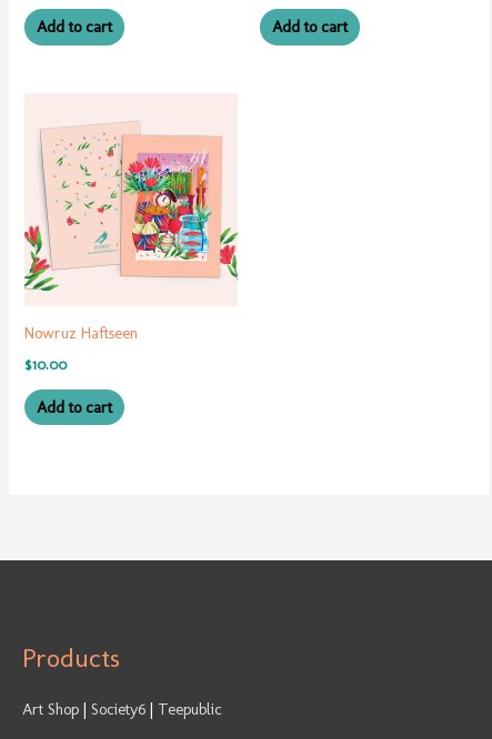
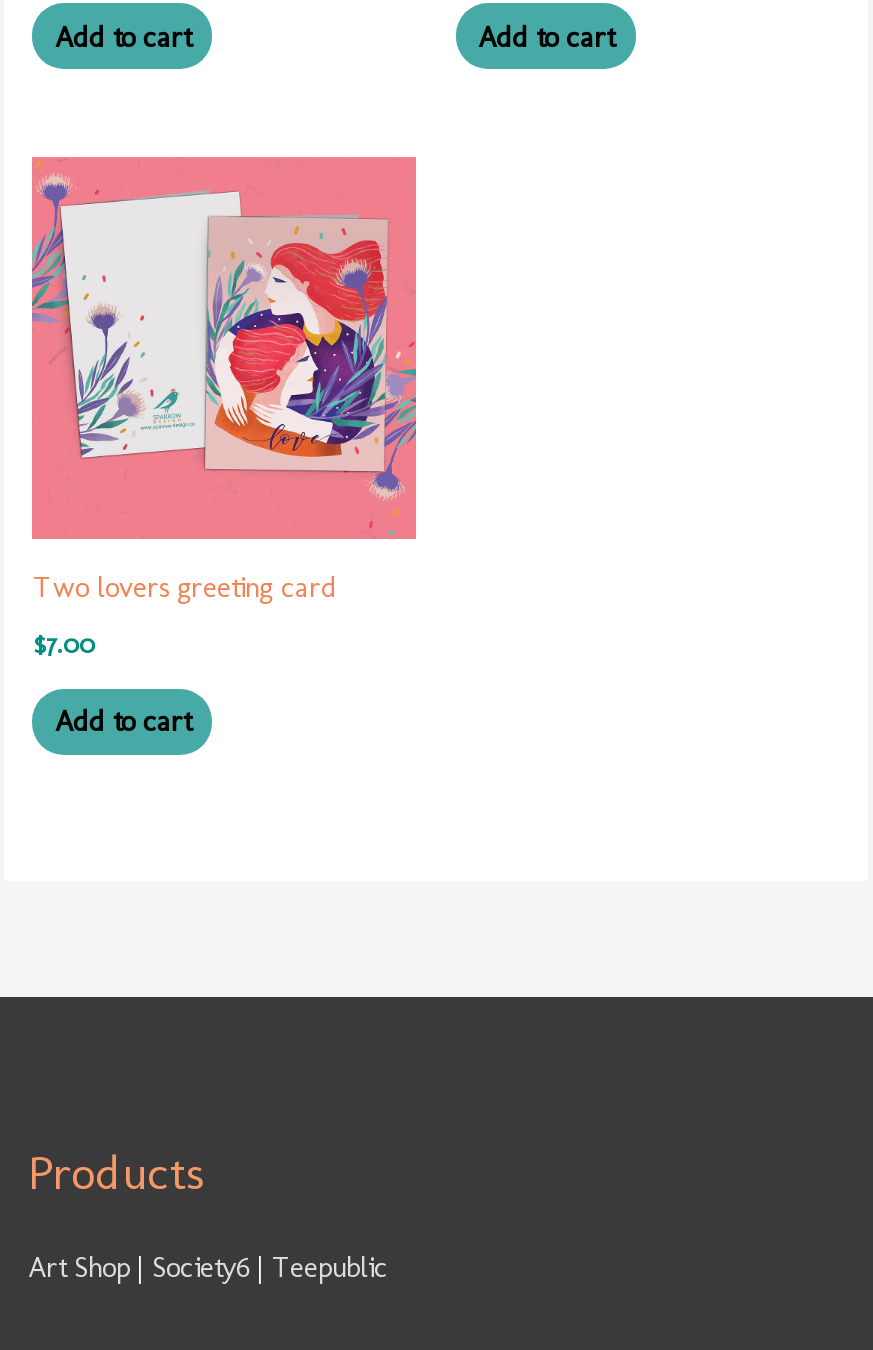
- [image]
- Nowruz Haftseen
+ [image]
+ Two lovers greeting card

- $10.00
+ $7.00
